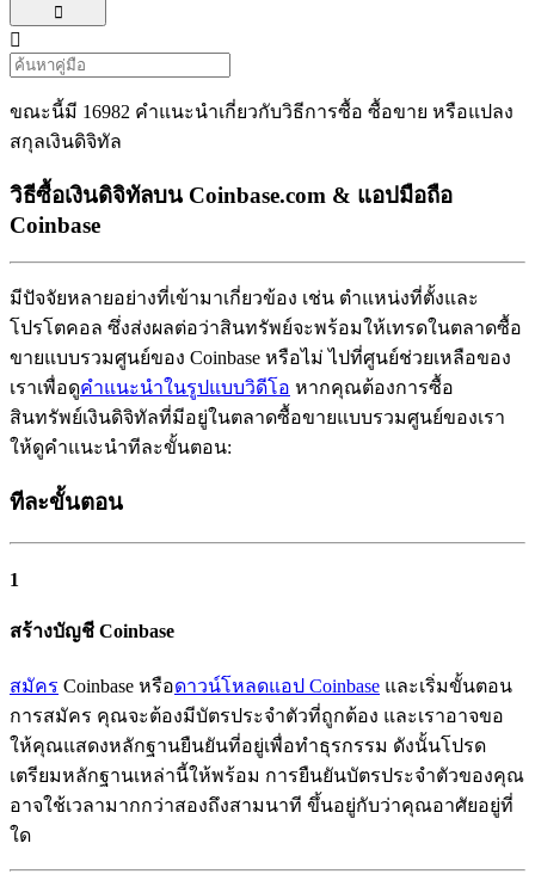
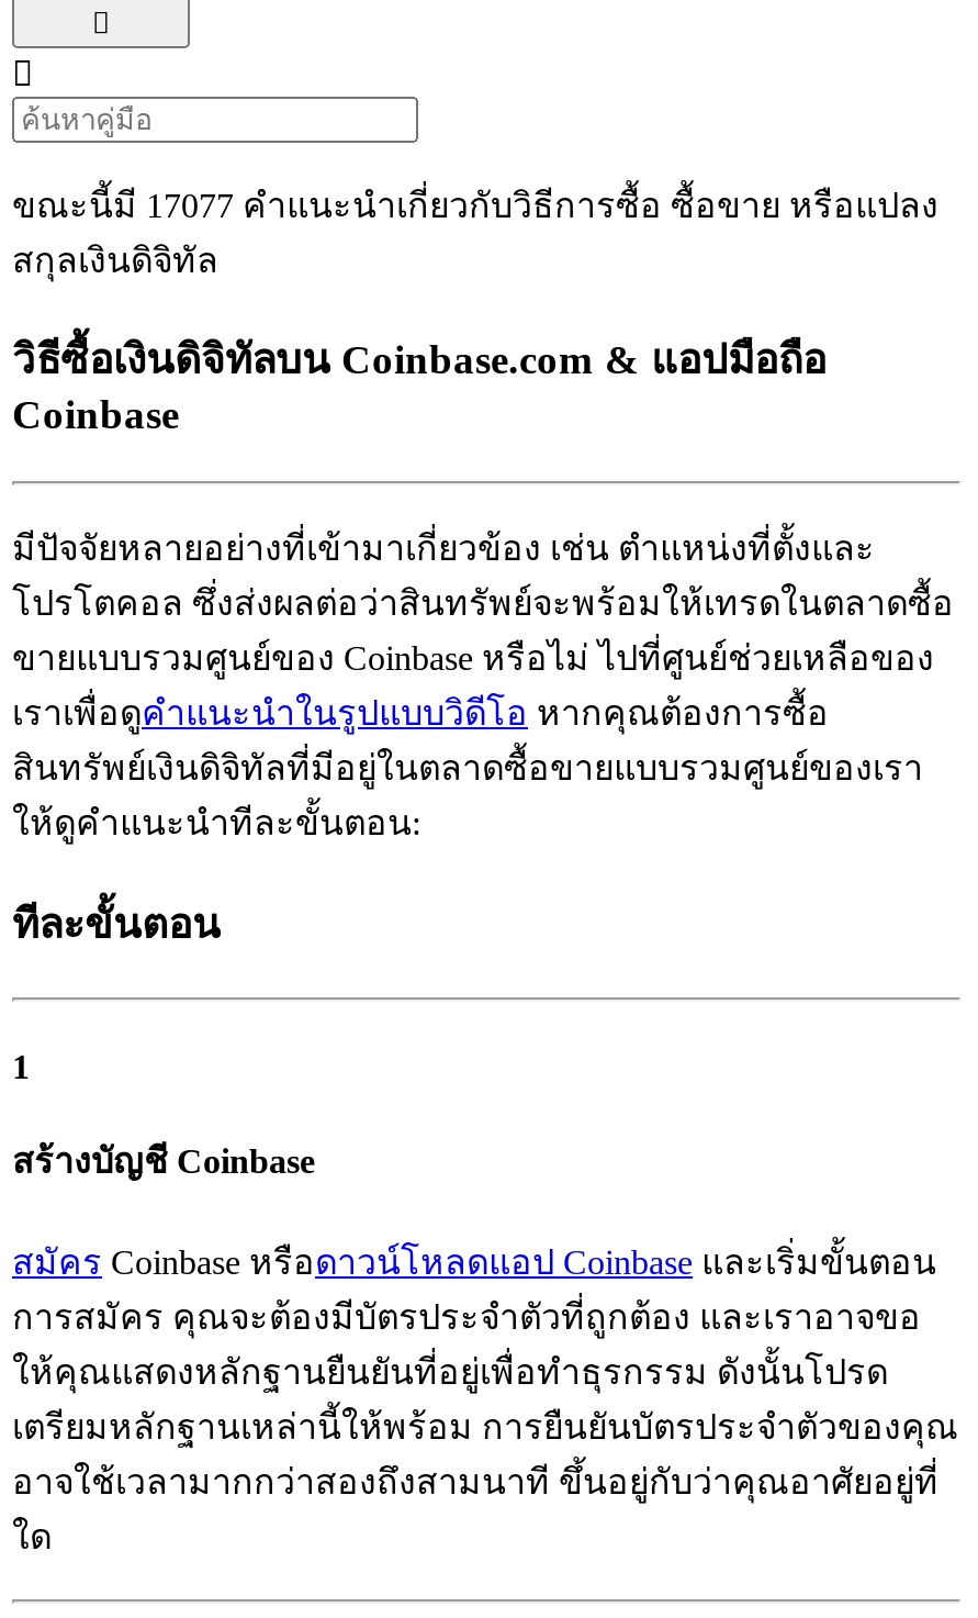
- ขณะนี้มี 16982 คำแนะนำเกี่ยวกับวิธีการซื้อ ซื้อขาย หรือแปลง
+ ขณะนี้มี 17077 คำแนะนำเกี่ยวกับวิธีการซื้อ ซื้อขาย หรือแปลง
